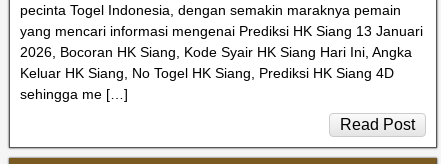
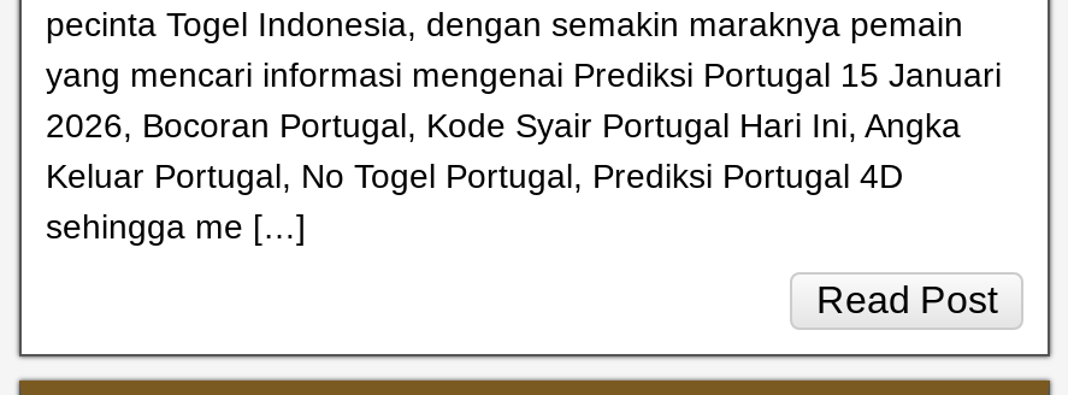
- yang mencari informasi mengenai Prediksi HK Siang 13 Januari
- 2026, Bocoran HK Siang, Kode Syair HK Siang Hari Ini, Angka
- Keluar HK Siang, No Togel HK Siang, Prediksi HK Siang 4D
+ yang mencari informasi mengenai Prediksi Portugal 15 Januari
+ 2026, Bocoran Portugal, Kode Syair Portugal Hari Ini, Angka
+ Keluar Portugal, No Togel Portugal, Prediksi Portugal 4D
